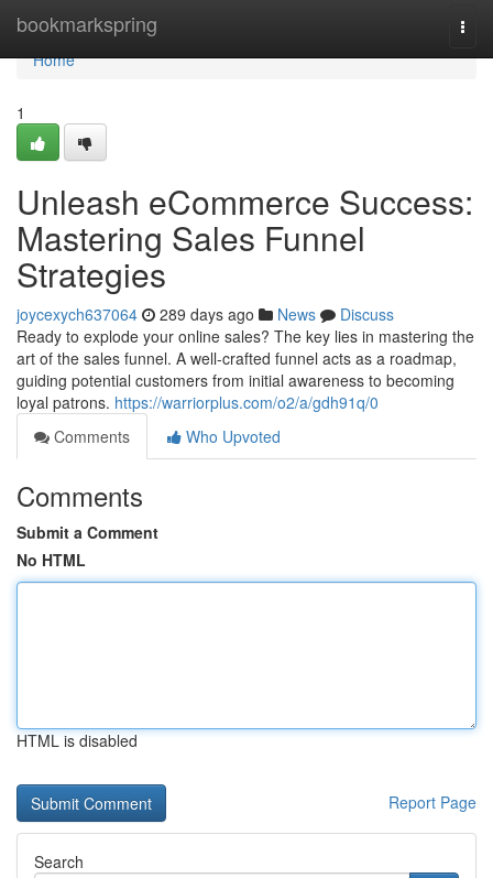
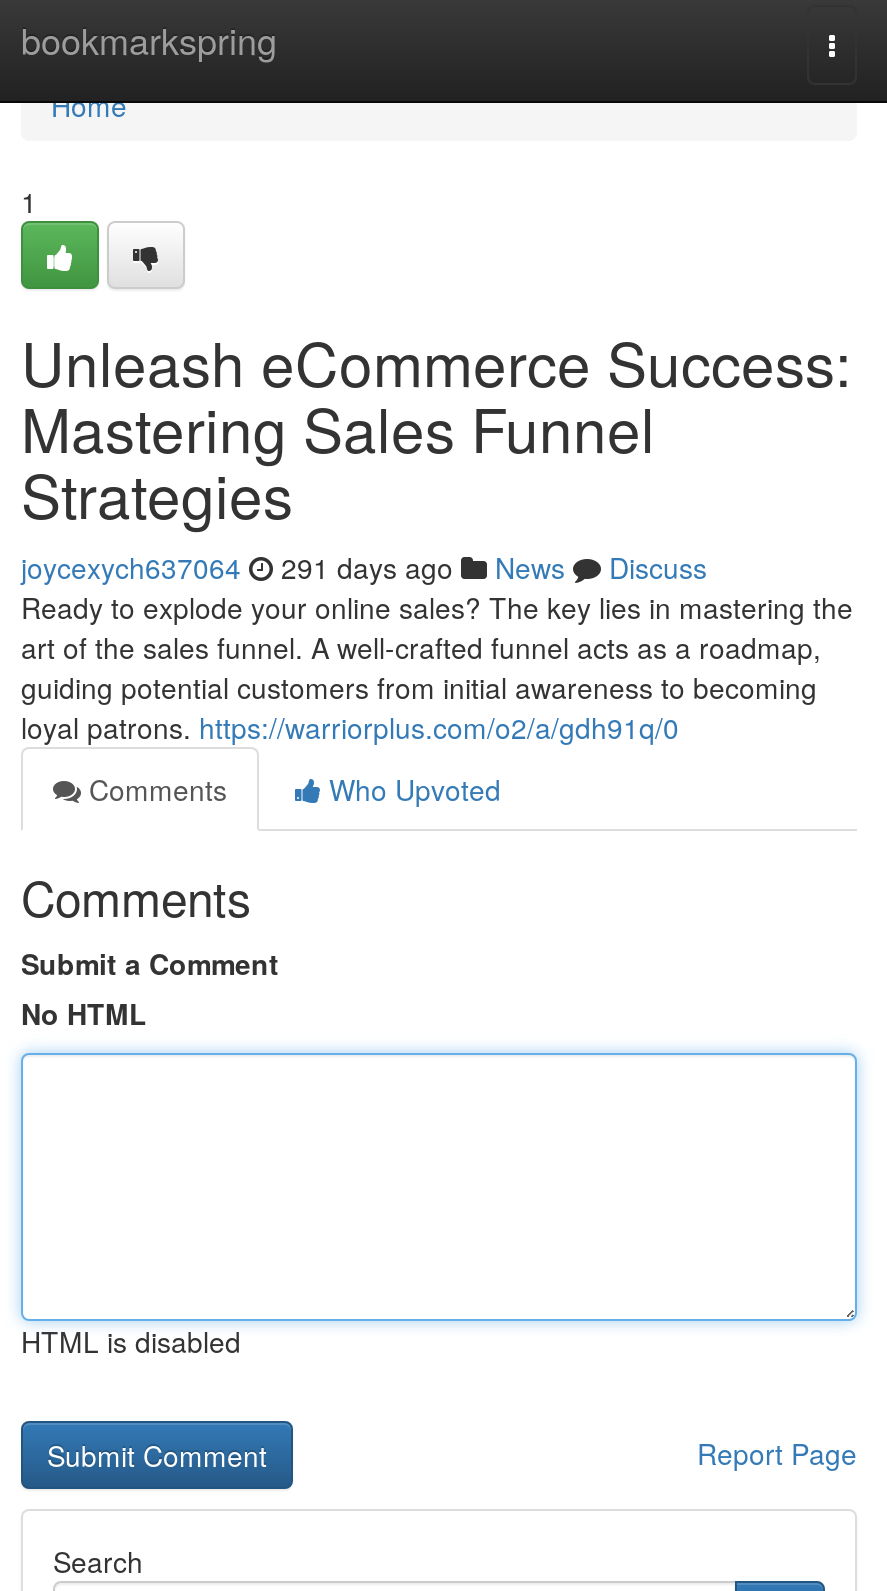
- joycexych637064 289 days ago News Discuss
+ joycexych637064 291 days ago News Discuss
